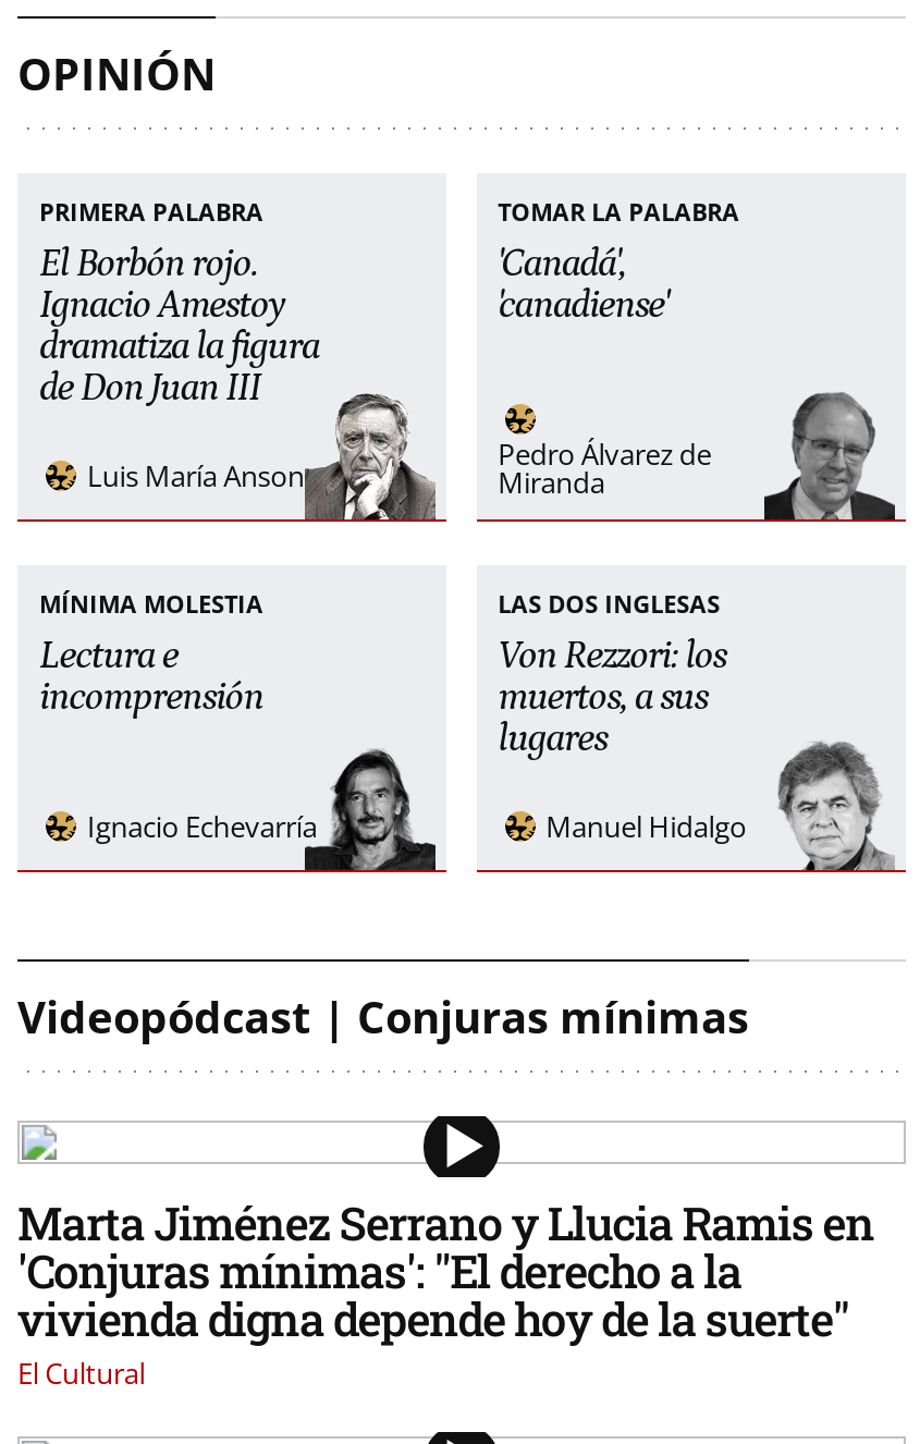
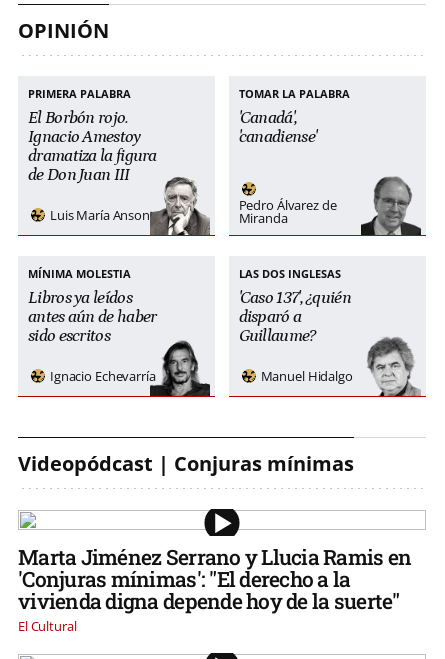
- Lectura e
- incomprensión
+ Libros ya leídos
+ antes aún de haber
+ sido escritos

- Von Rezzori: los
- muertos, a sus
- lugares
+ 'Caso 137', ¿quién
+ disparó a
+ Guillaume?
